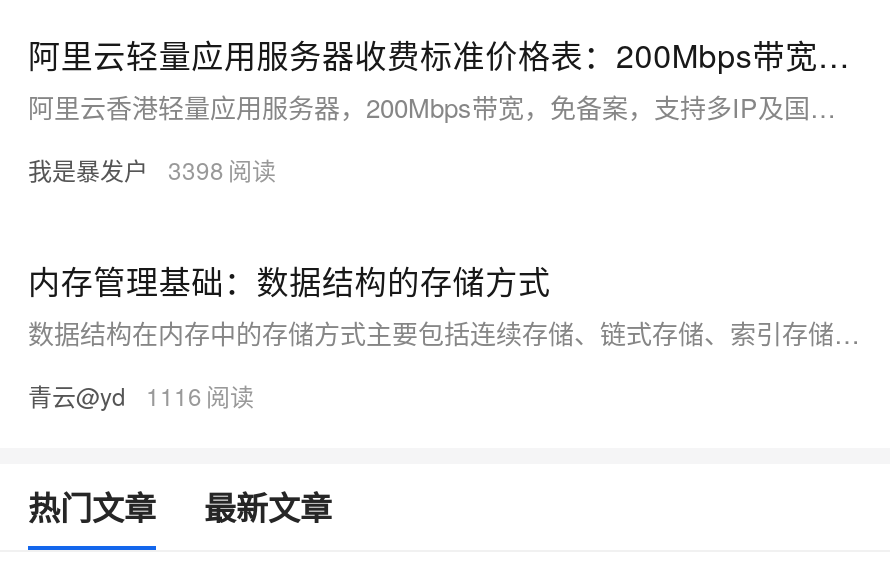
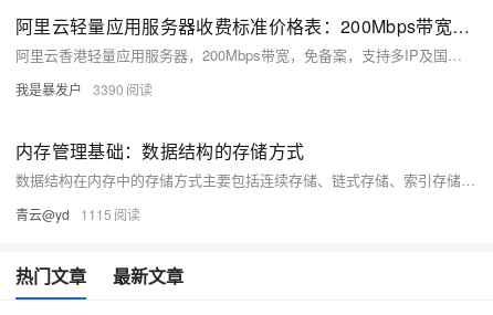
- 我是暴发户 3398
+ 我是暴发户 3390

- 青云@yd 1116
+ 青云@yd 1115
